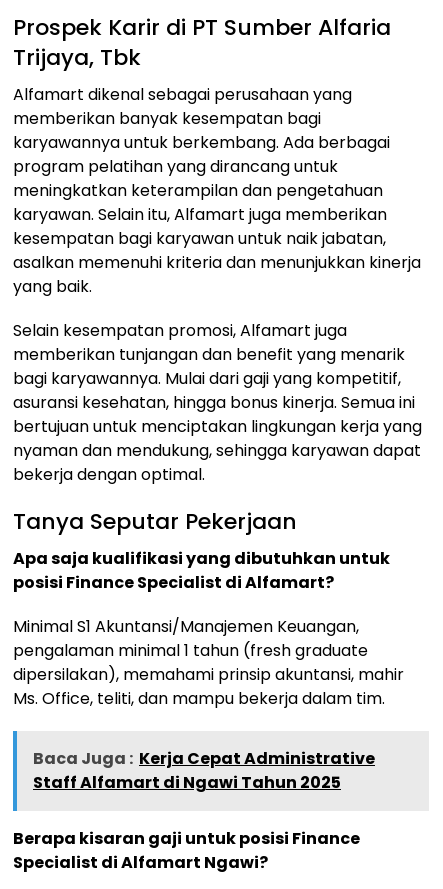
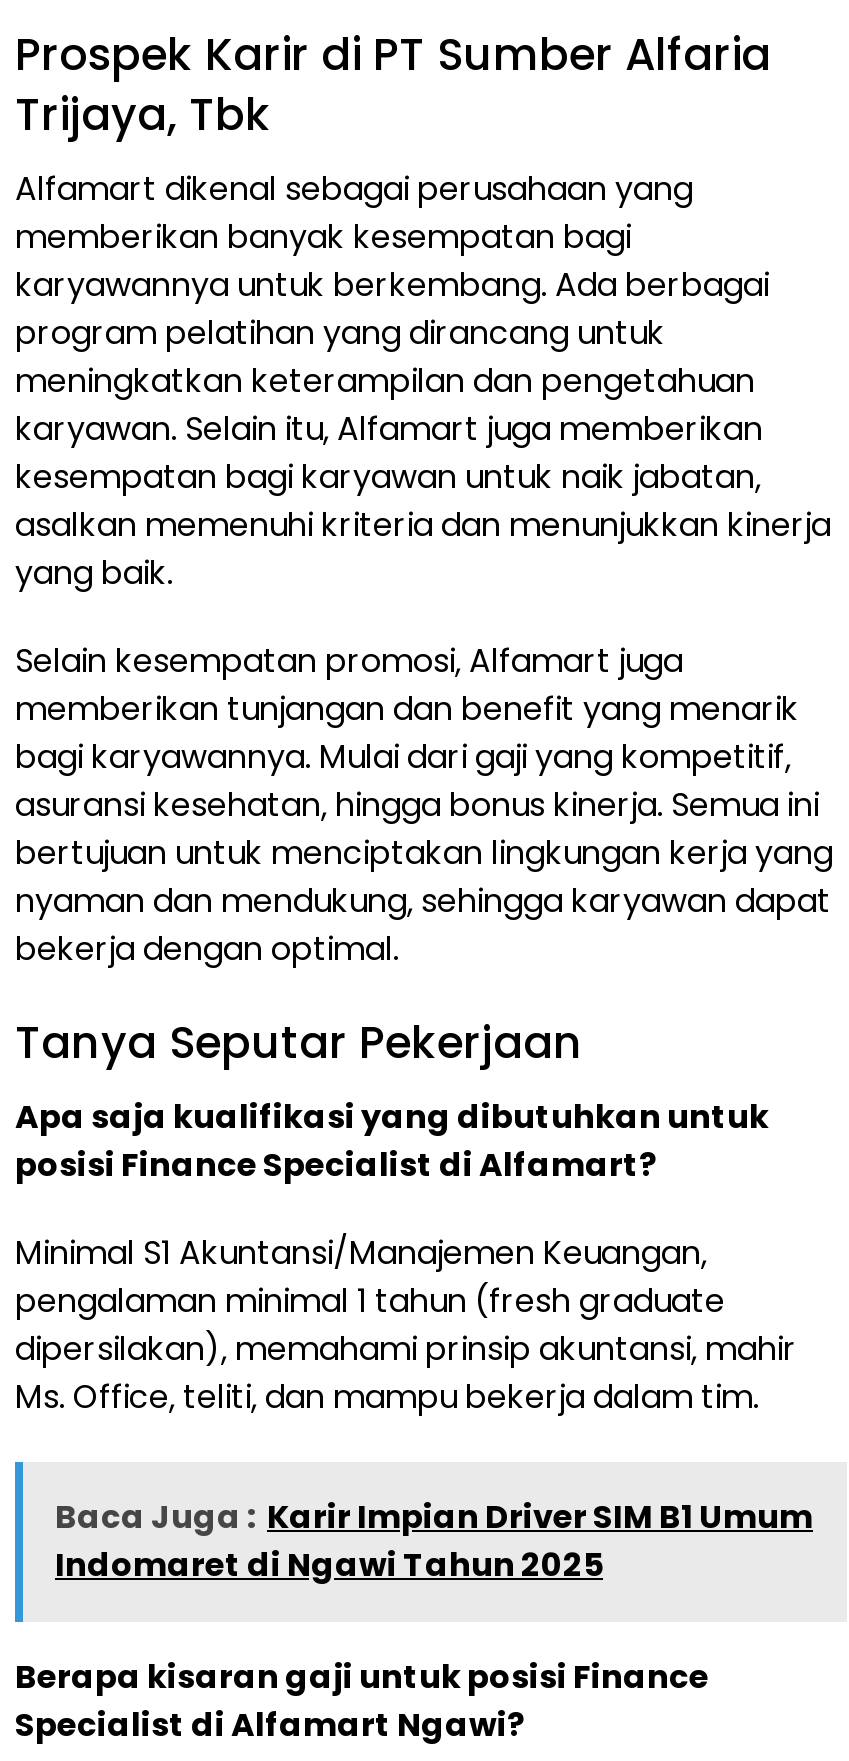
- Baca Juga : Kerja Cepat Administrative
- Staff Alfamart di Ngawi Tahun 2025
+ Baca Juga : Karir Impian Driver SIM B1 Umum
+ Indomaret di Ngawi Tahun 2025
